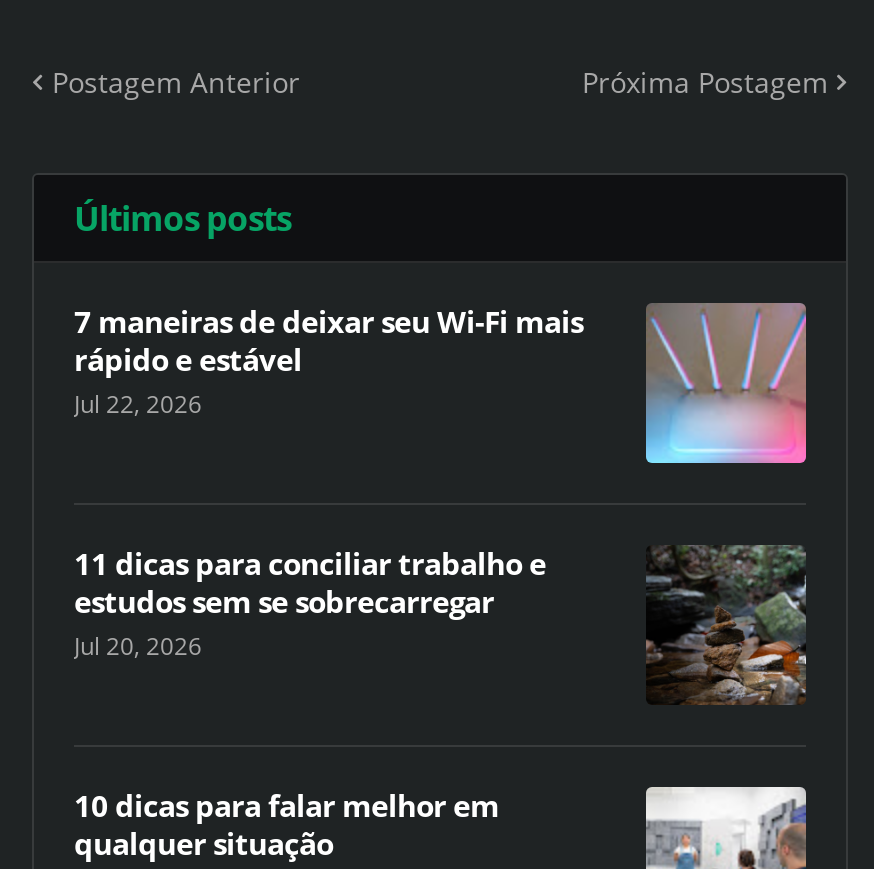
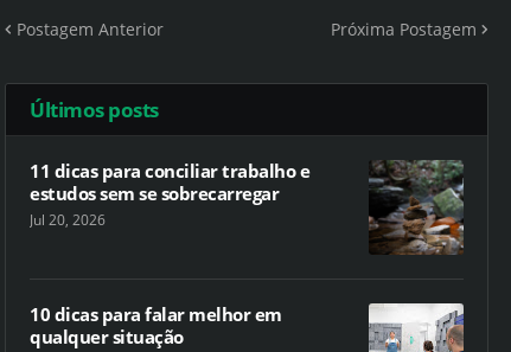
- [image]
- 7 maneiras de deixar seu Wi-Fi mais
- rápido e estável
- Jul 22, 2026
